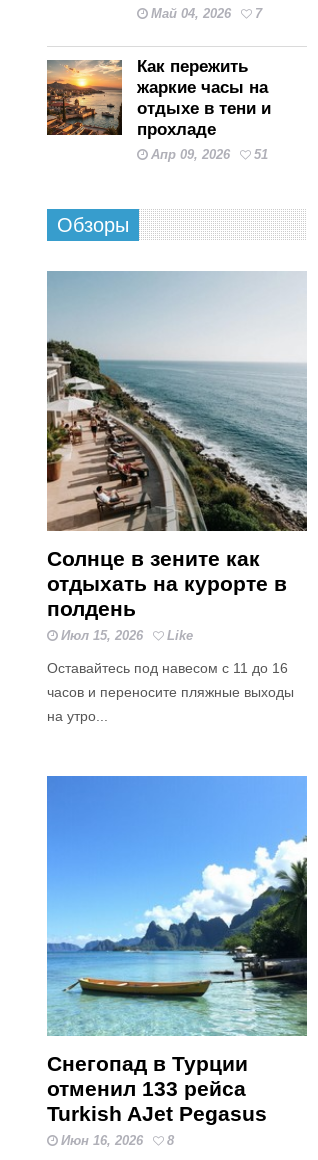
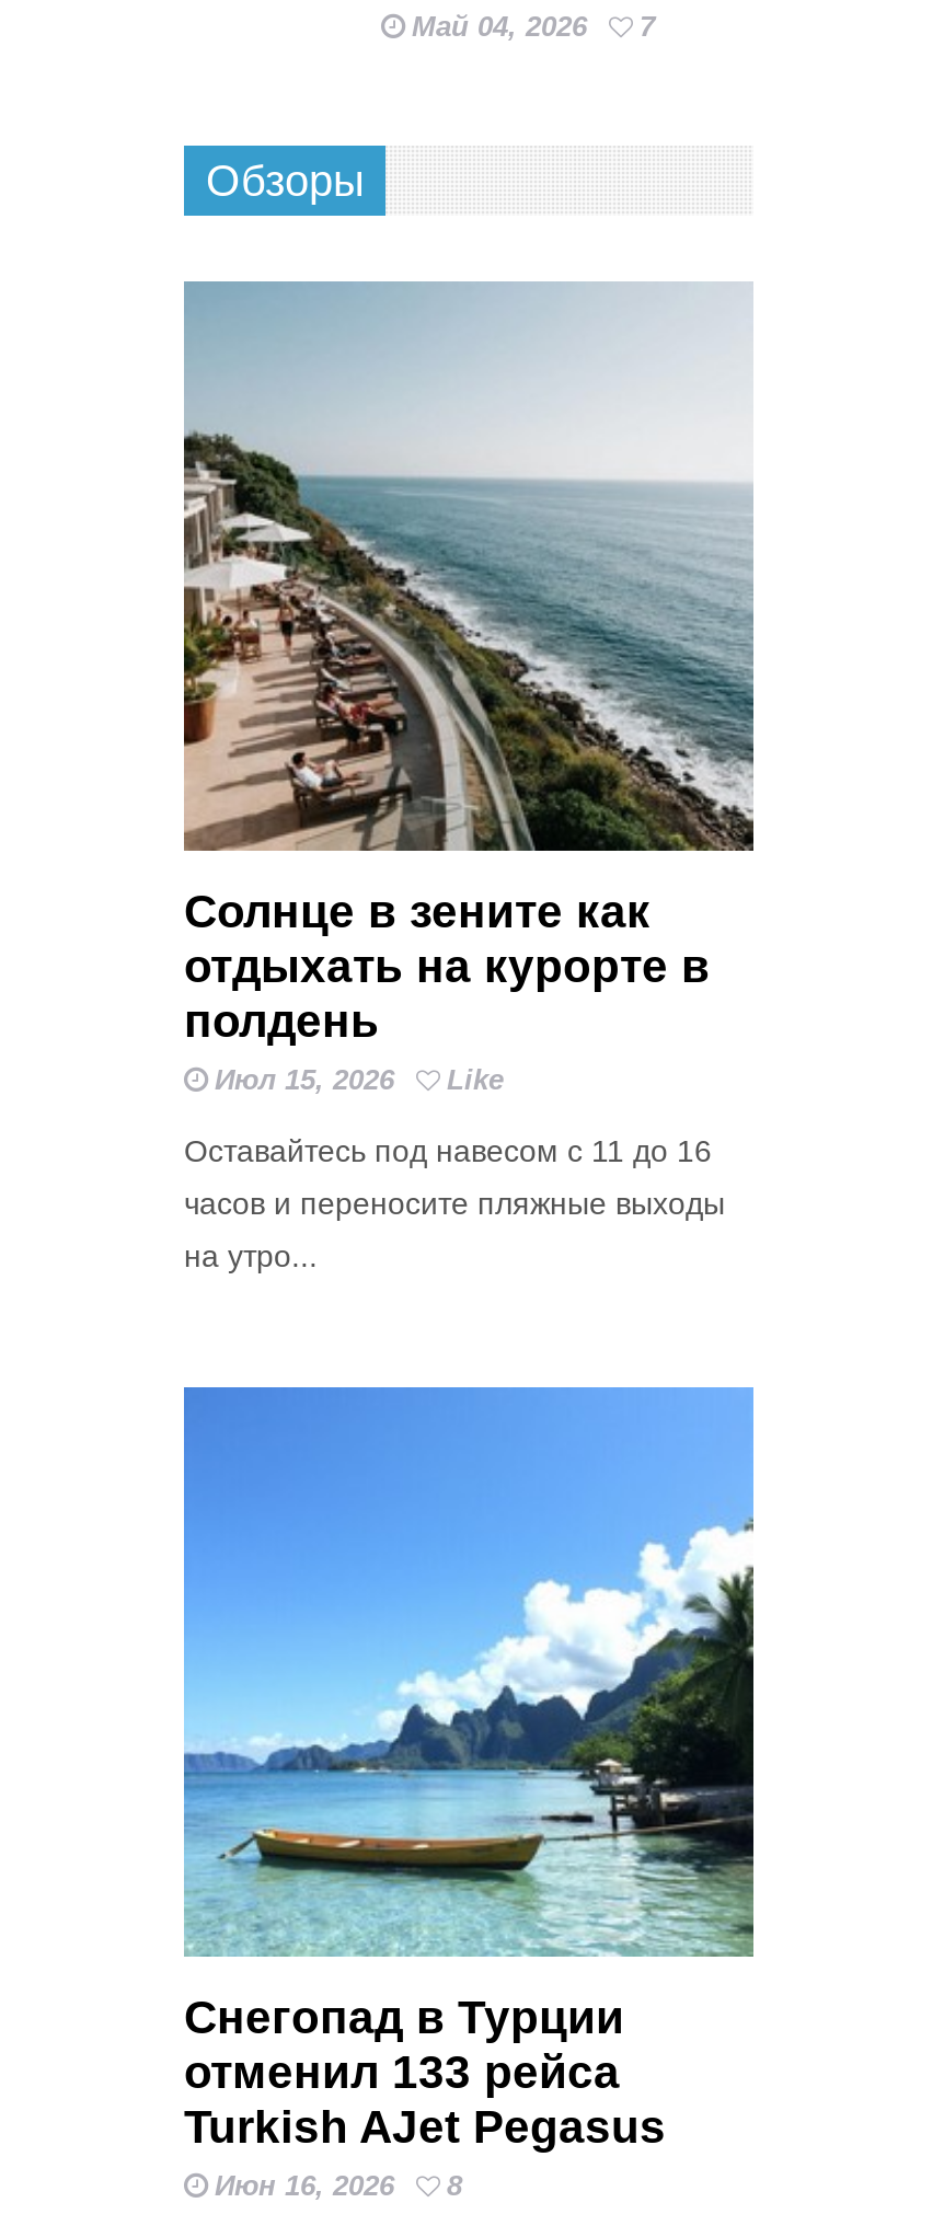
- [image]
- Как пережить
- жаркие часы на
- отдыхе в тени и
- прохладе
- Апр 09, 2026
- 51
